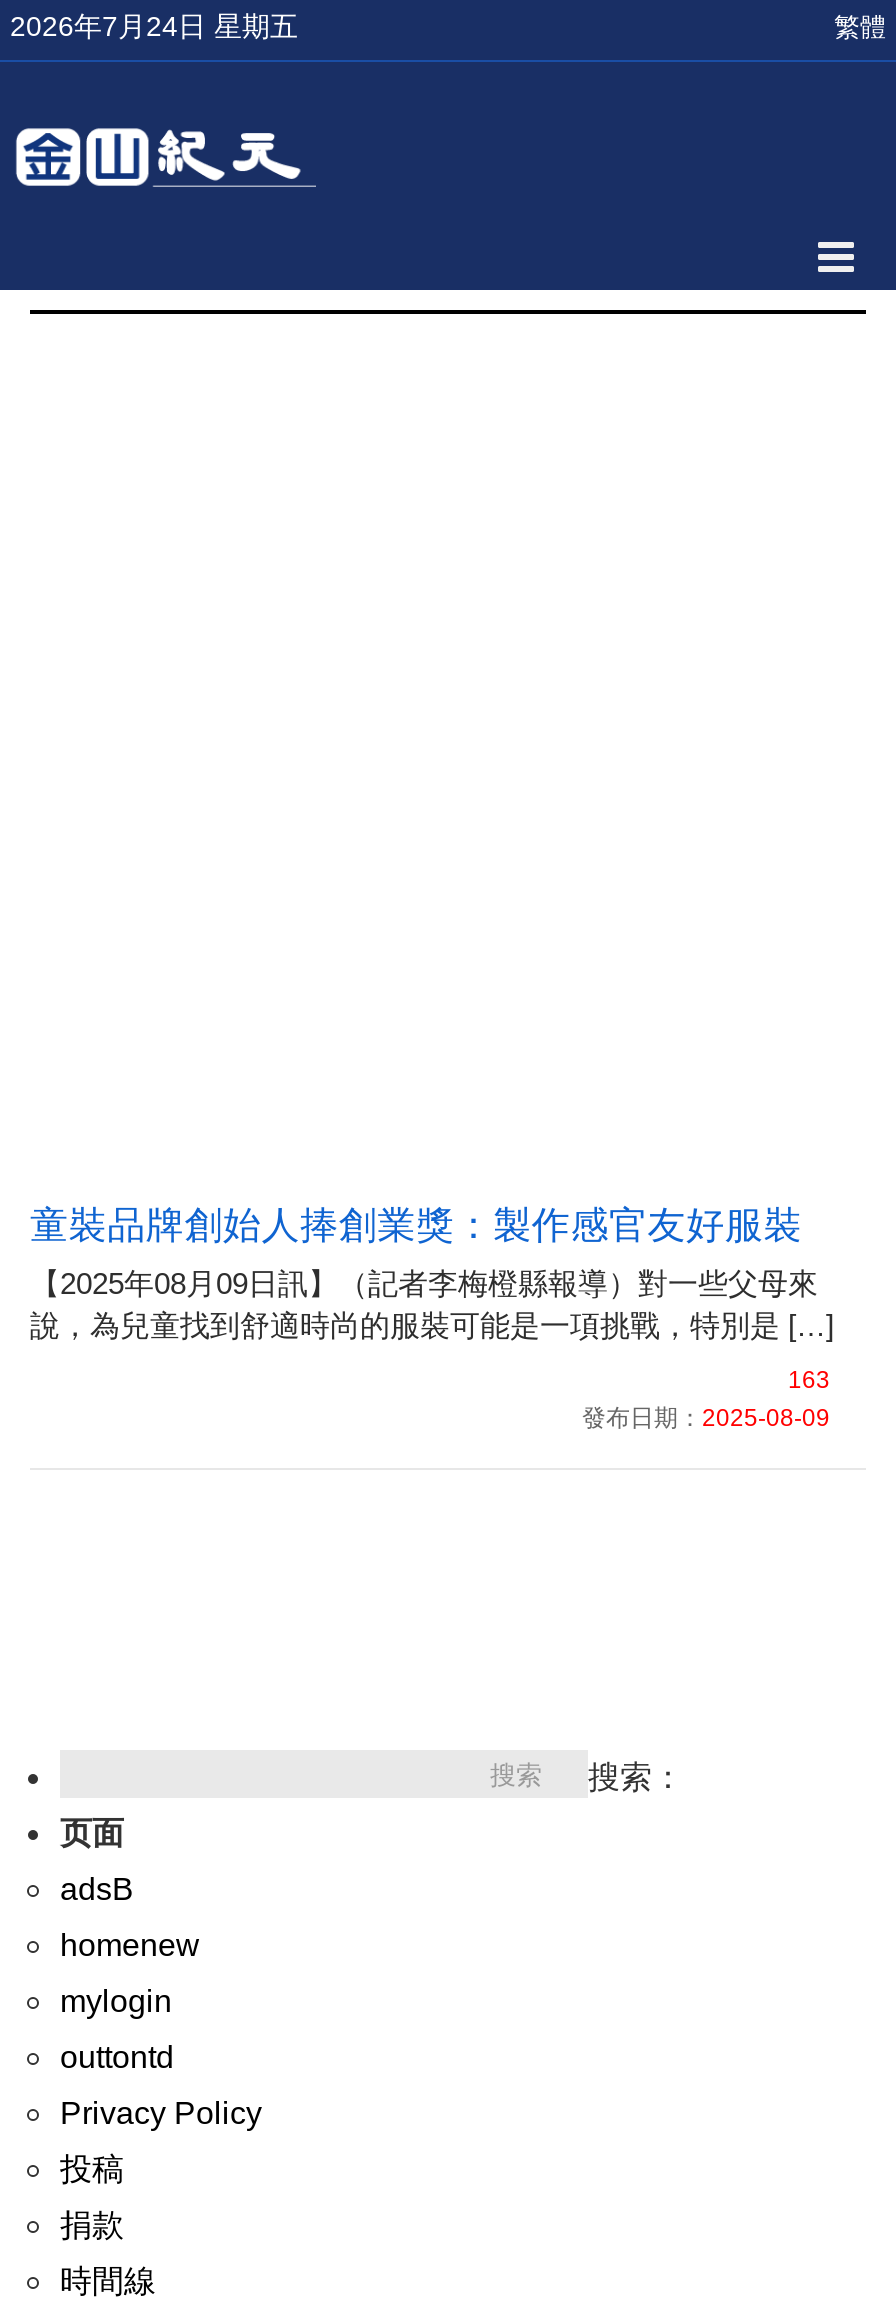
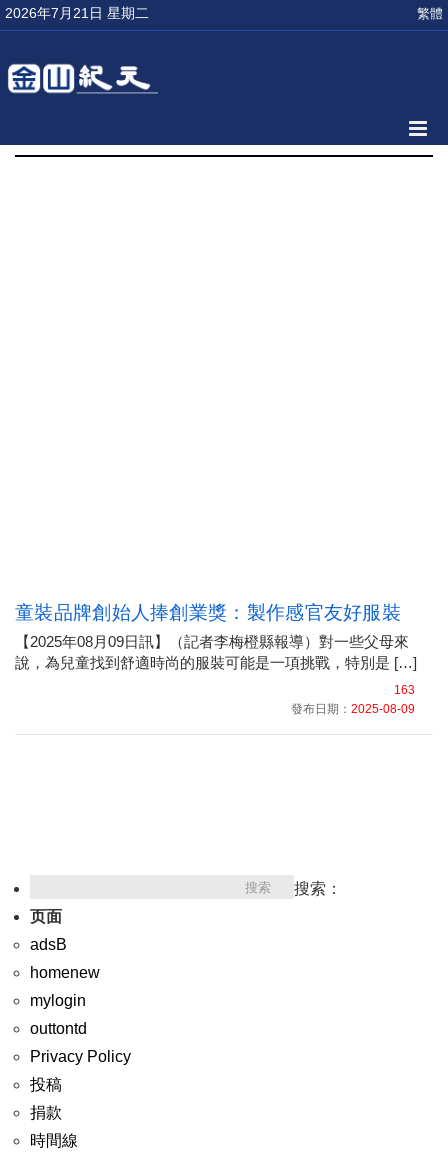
- 2026年7月24日 星期五
+ 2026年7月21日 星期二
